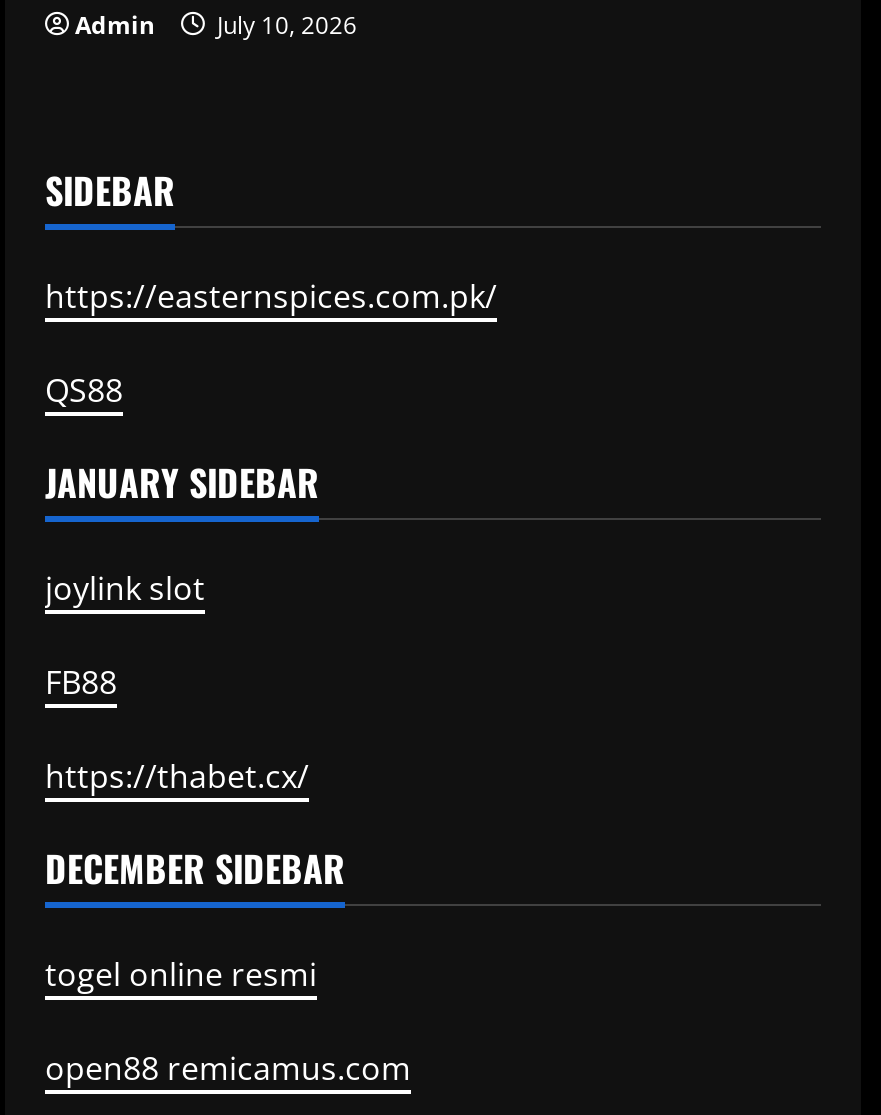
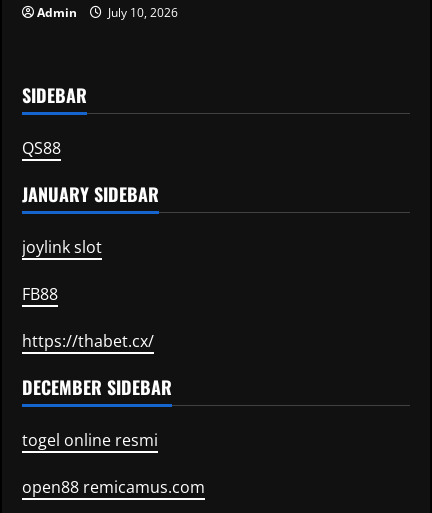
- https://easternspices.com.pk/
